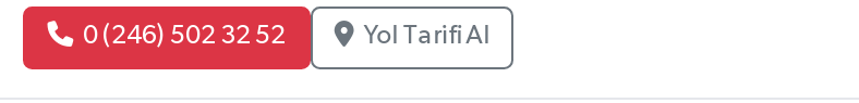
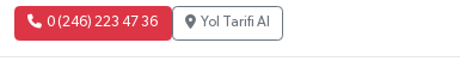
- 0 (246) 502 32 52
+ 0 (246) 223 47 36
